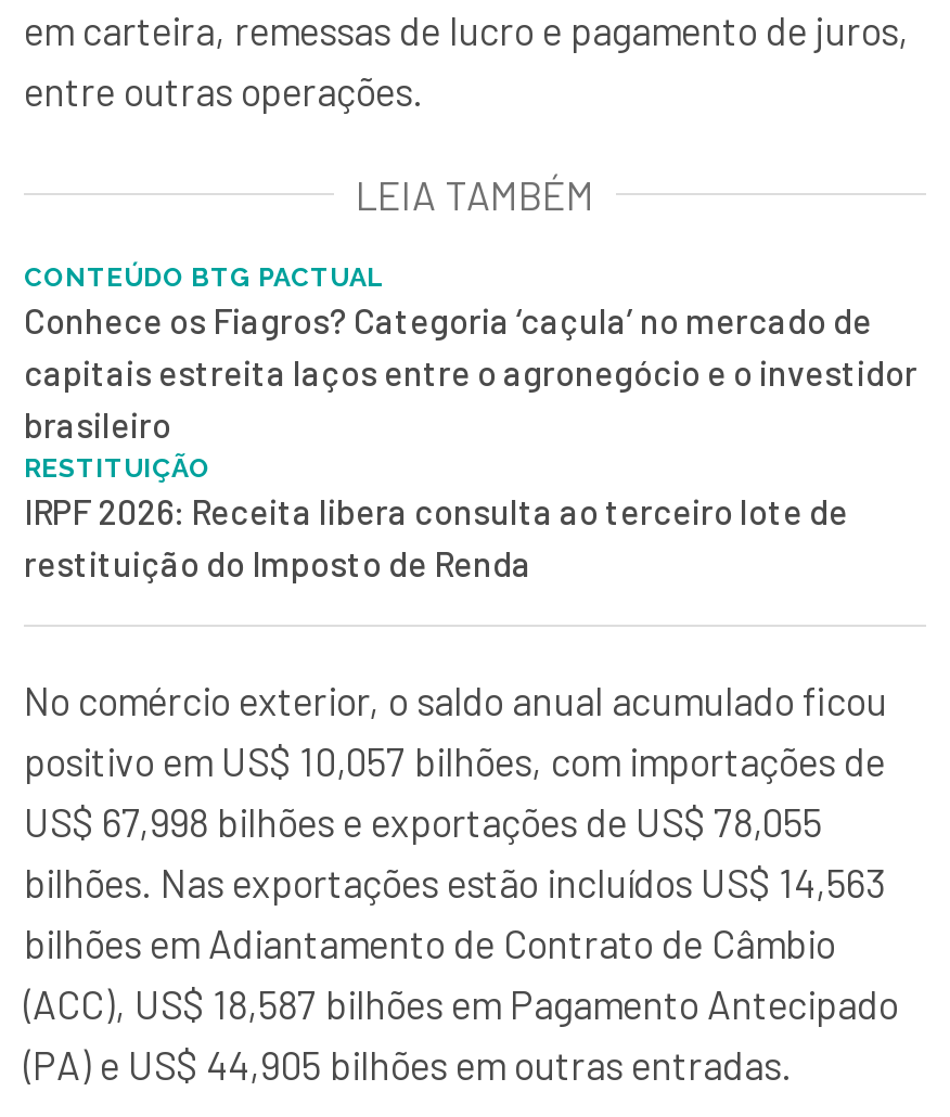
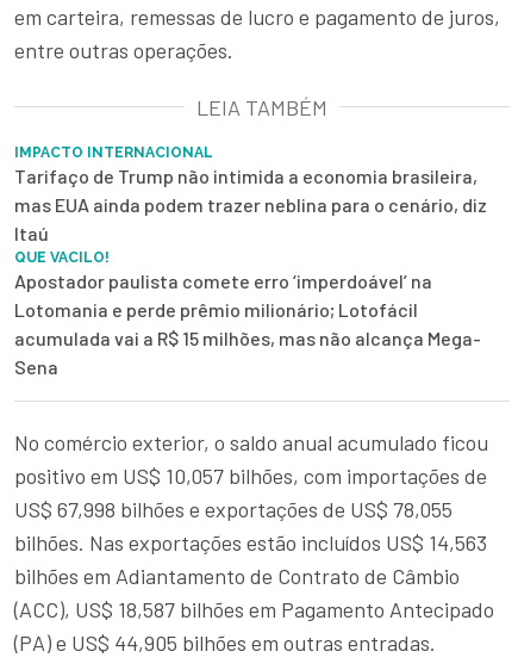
- CONTEÚDO BTG PACTUAL
- Conhece os Fiagros? Categoria ‘caçula’ no mercado de
- capitais estreita laços entre o agronegócio e o investidor
- brasileiro
- RESTITUIÇÃO
- IRPF 2026: Receita libera consulta ao terceiro lote de
- restituição do Imposto de Renda
+ IMPACTO INTERNACIONAL
+ Tarifaço de Trump não intimida a economia brasileira,
+ mas EUA ainda podem trazer neblina para o cenário, diz
+ Itaú
+ QUE VACILO!
+ Apostador paulista comete erro ‘imperdoável’ na
+ Lotomania e perde prêmio milionário; Lotofácil
+ acumulada vai a R$ 15 milhões, mas não alcança Mega-
+ Sena
